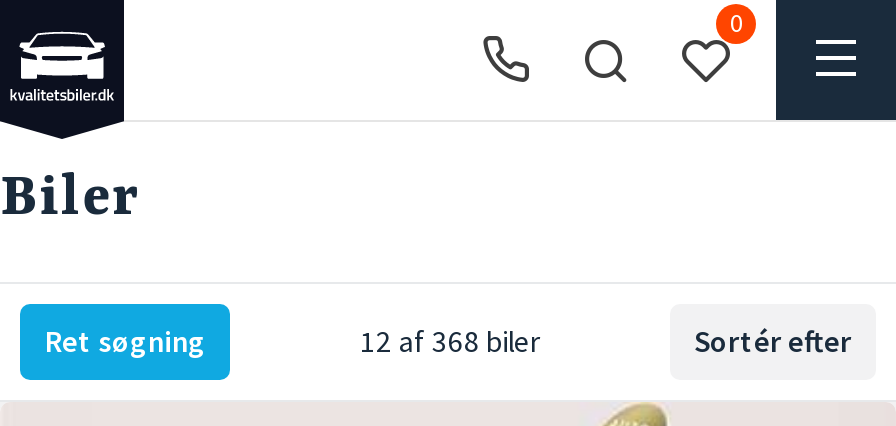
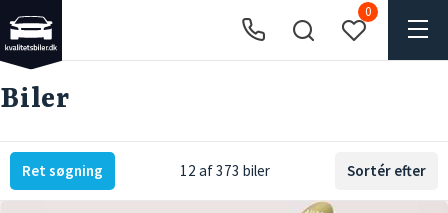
- 12 af 368 biler
+ 12 af 373 biler
